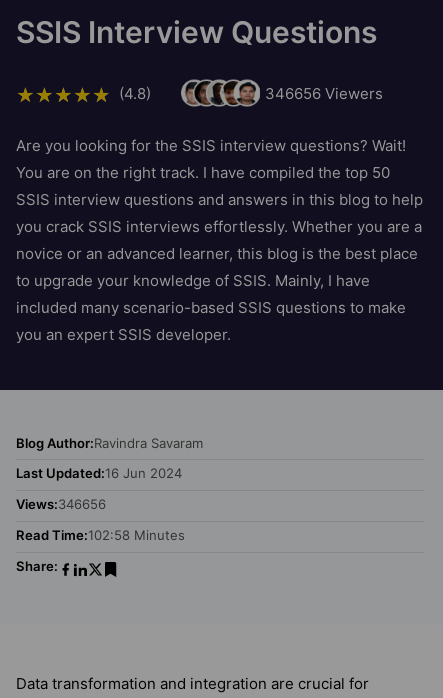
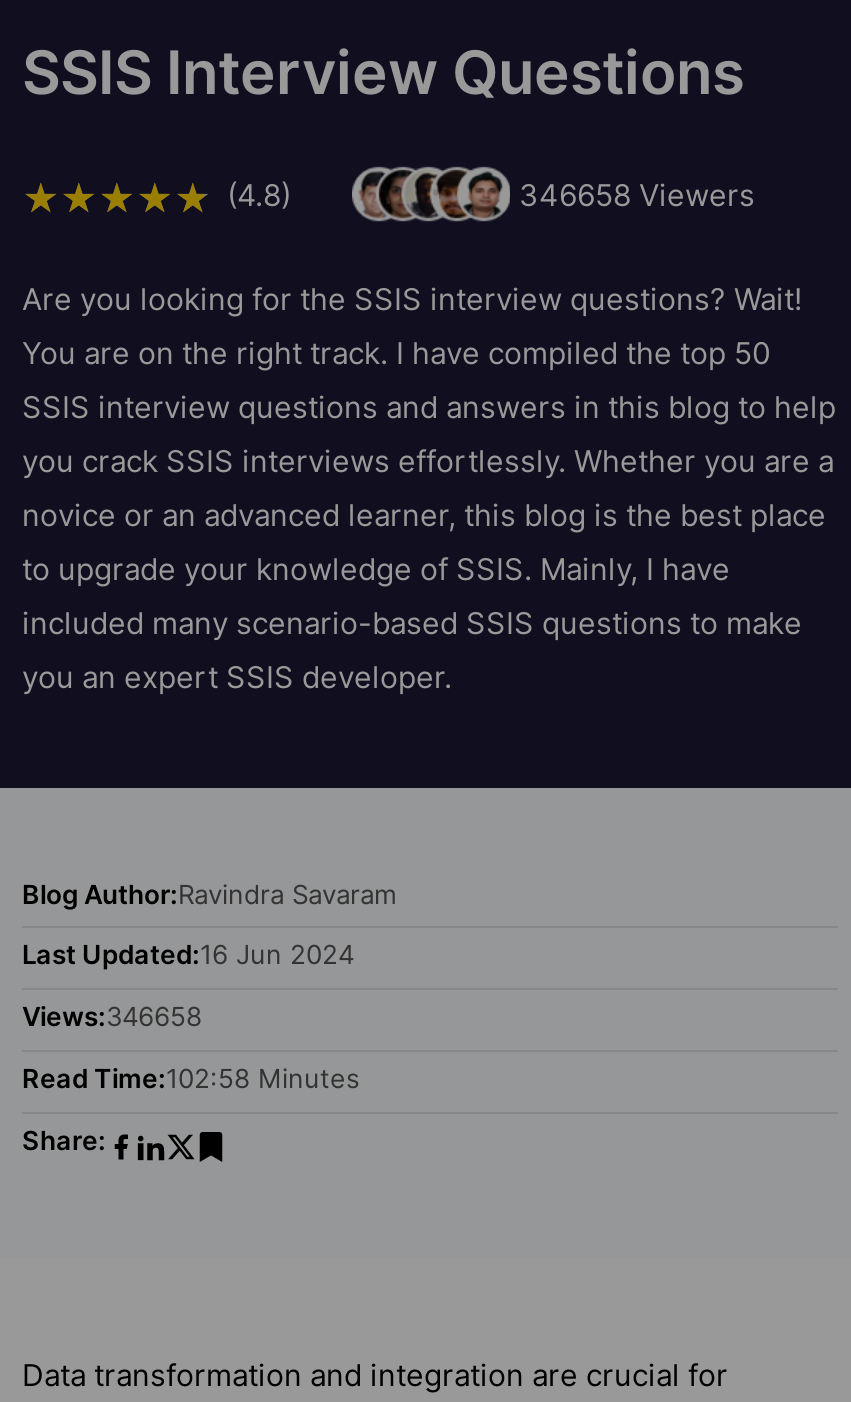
- 346656 Viewers
+ 346658 Viewers

- Views:346656
+ Views:346658
